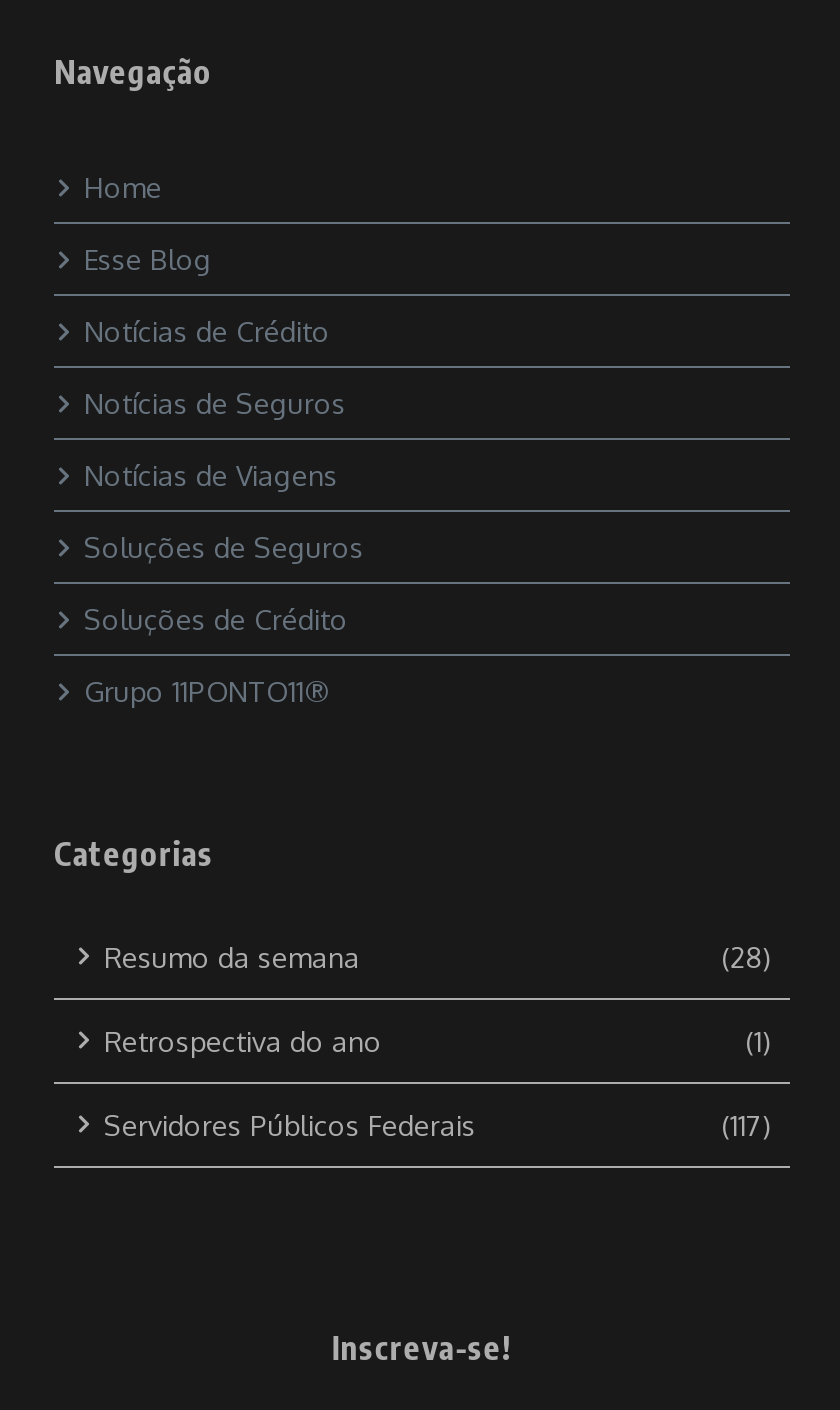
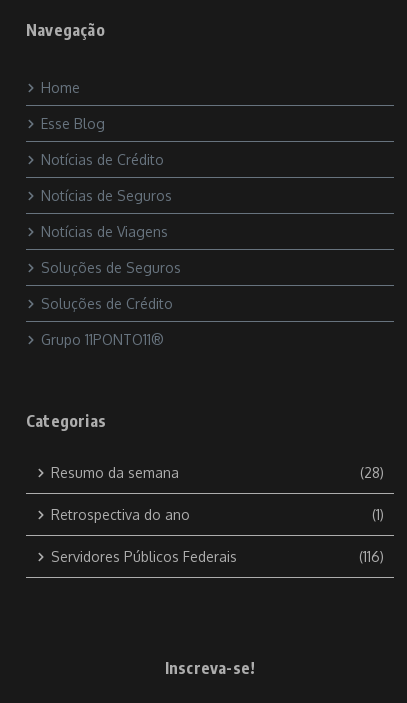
- (117)
+ (116)
